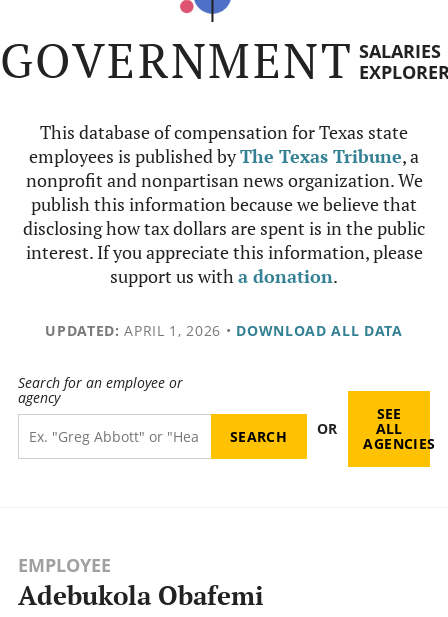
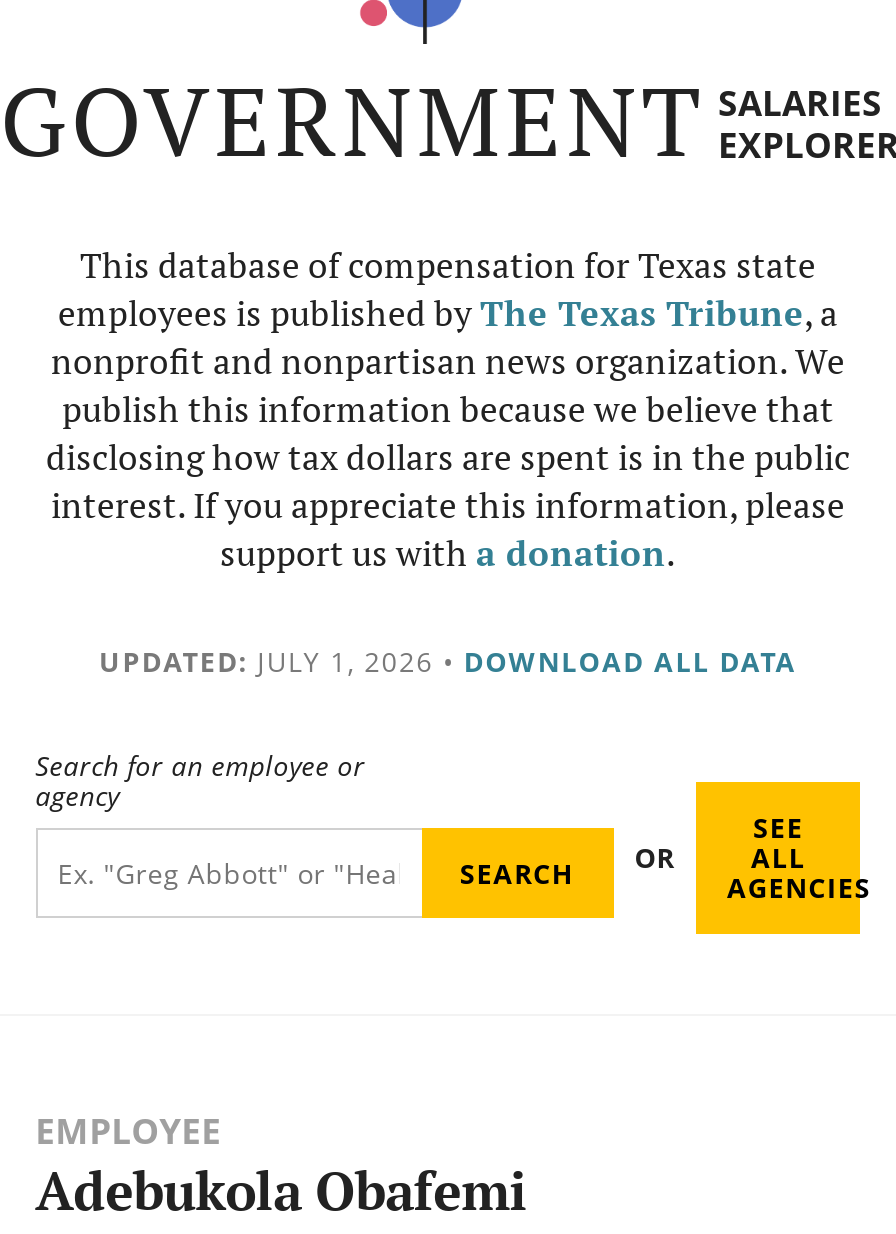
- UPDATED: APRIL 1, 2026 • DOWNLOAD ALL DATA
+ UPDATED: JULY 1, 2026 • DOWNLOAD ALL DATA
